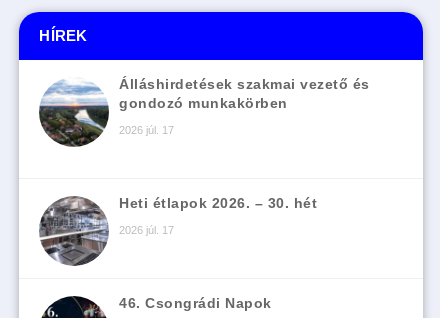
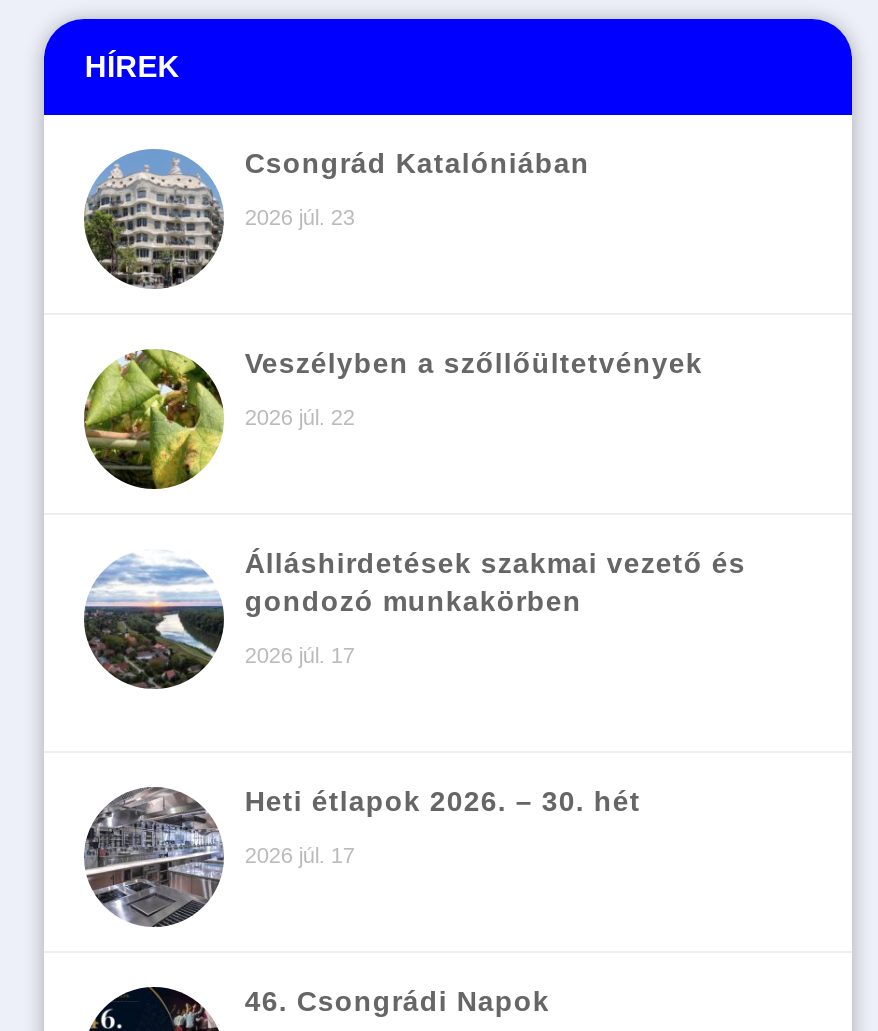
+ [image]
+ Veszélyben a szőllőültetvények
+ 2026 júl. 22

+ [image]
+ Csongrád Katalóniában
+ 2026 júl. 23
